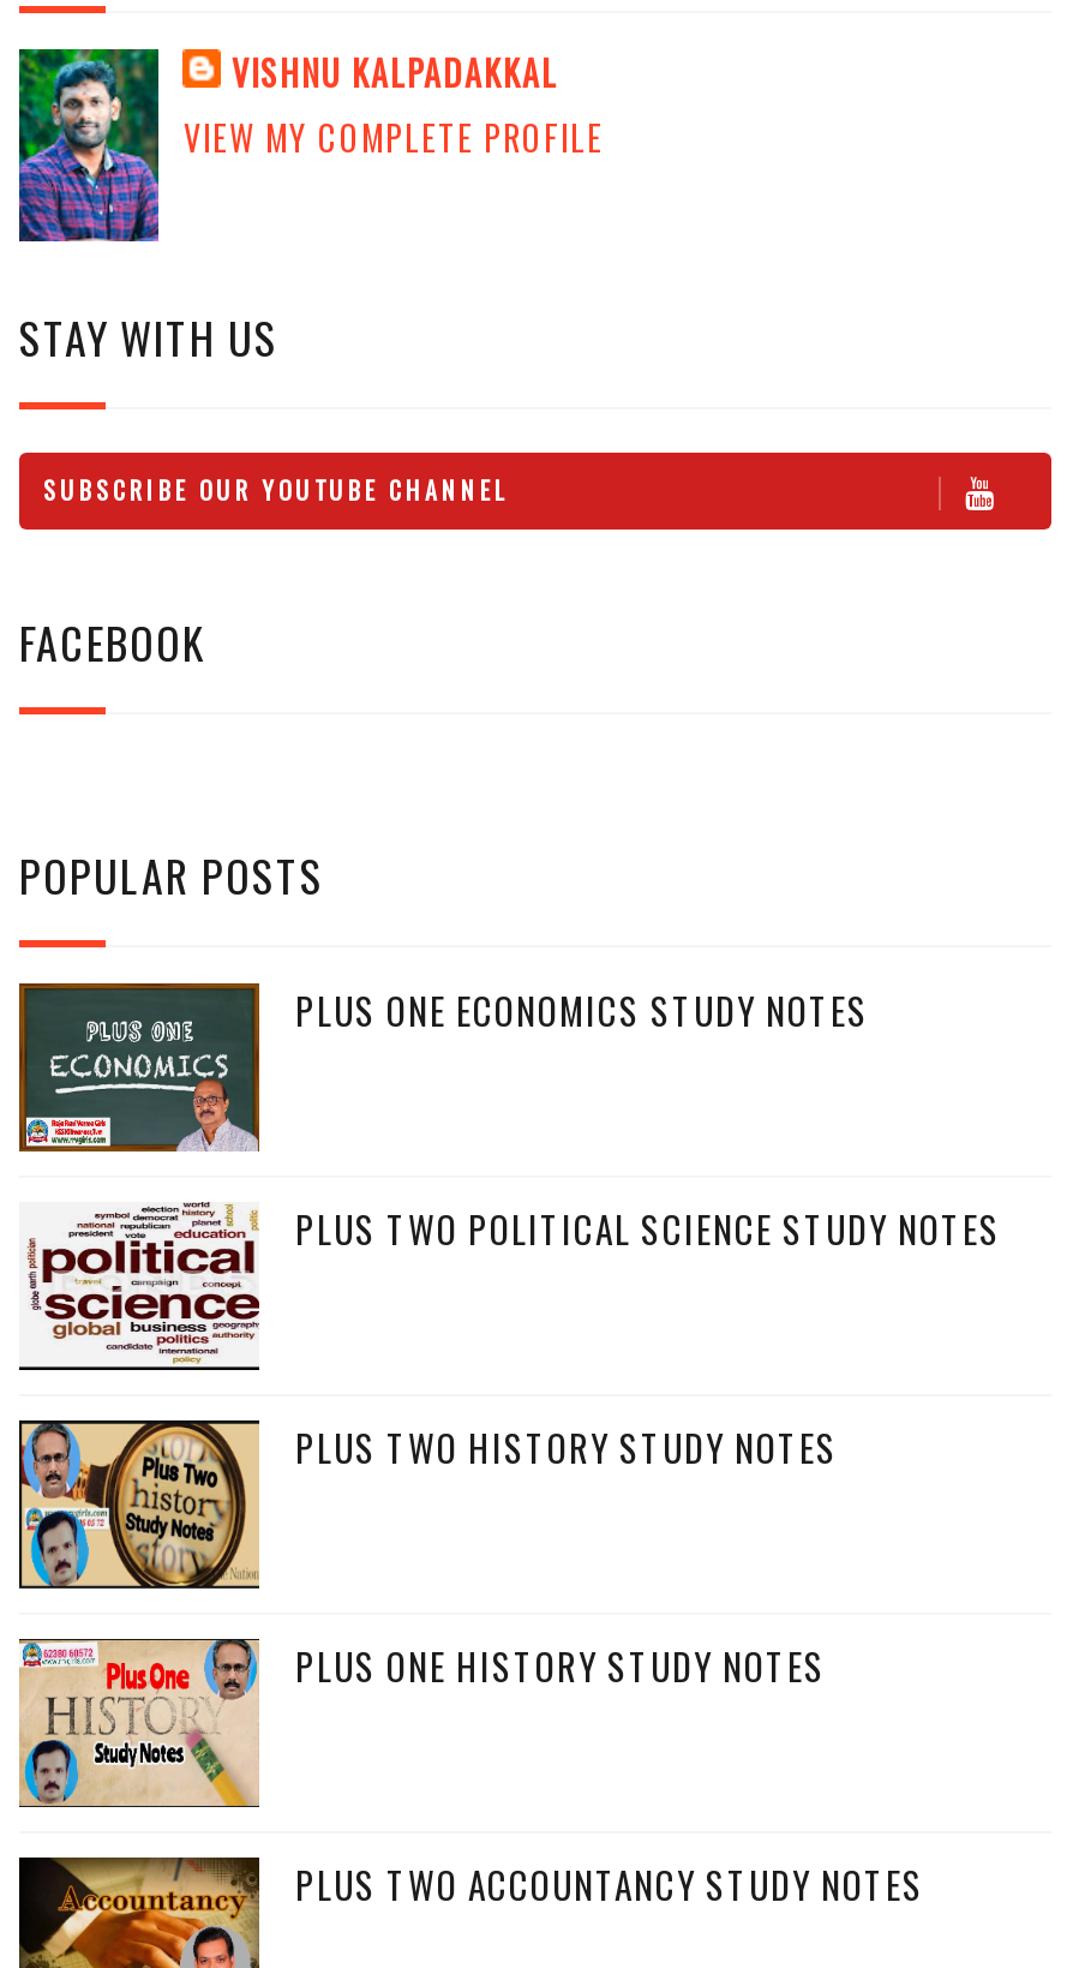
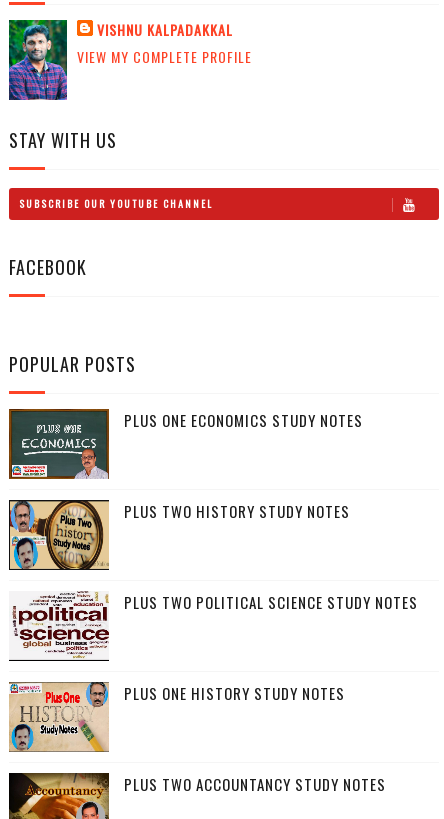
moved down: [image] | PLUS TWO POLITICAL SCIENCE STUDY NOTES

moved up: [image] | PLUS TWO HISTORY STUDY NOTES
